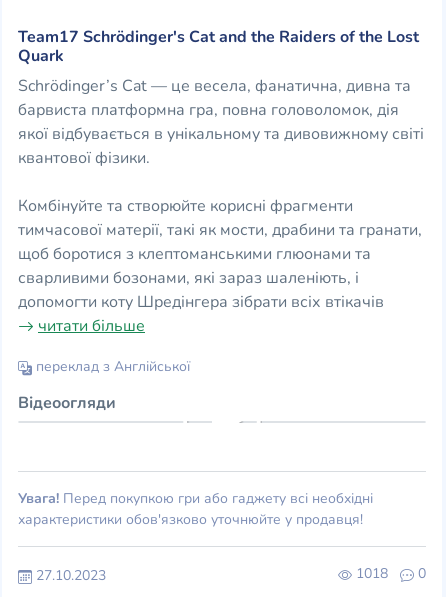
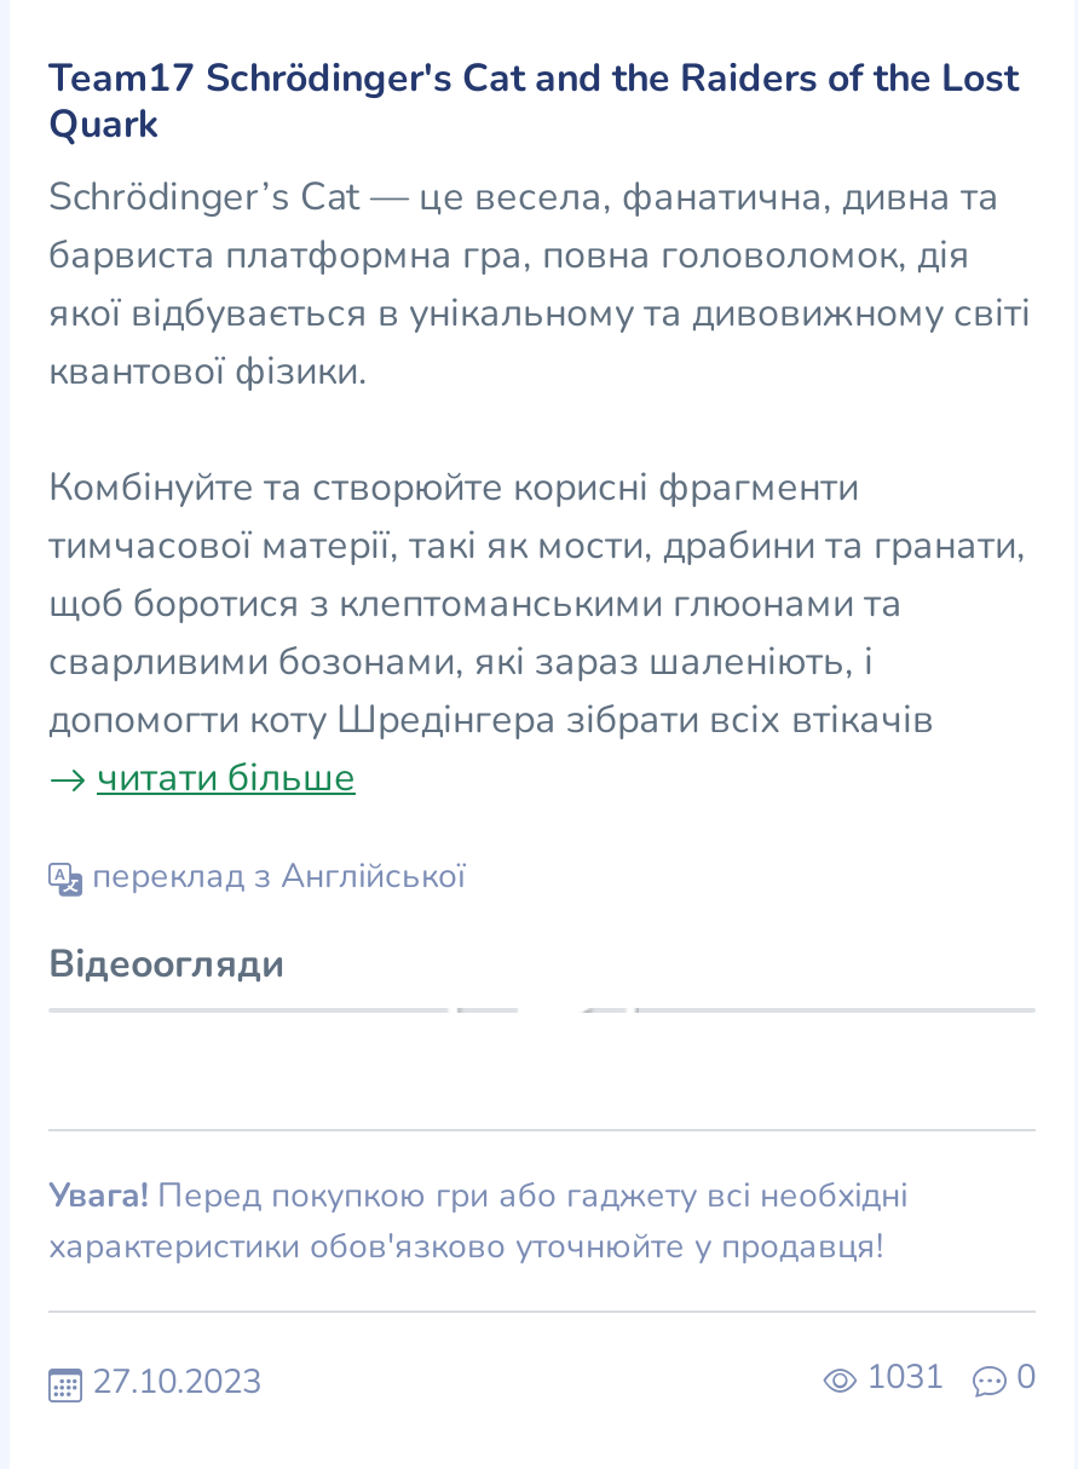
- 1018 0
+ 1031 0
